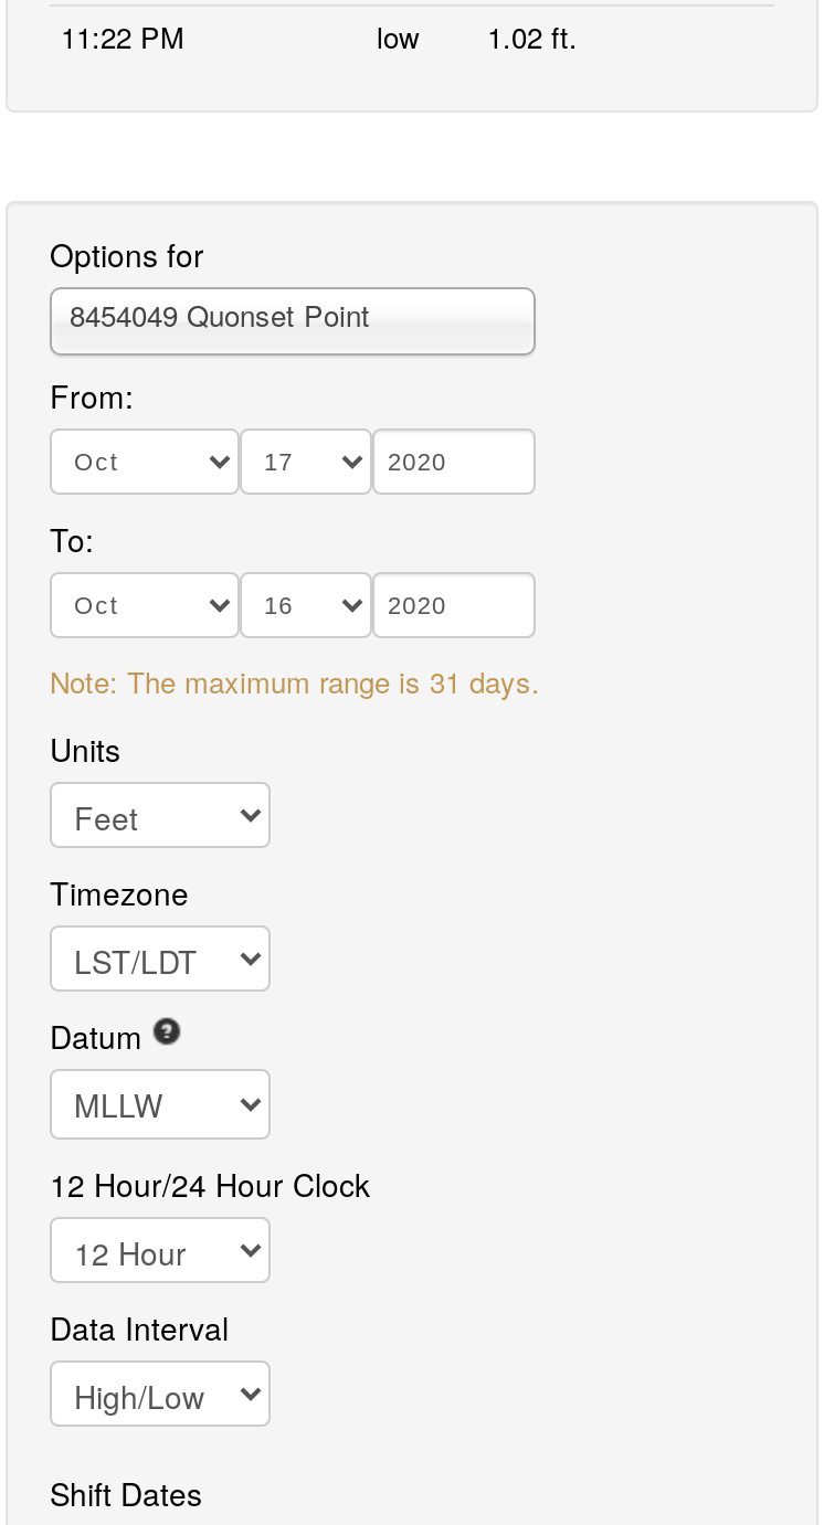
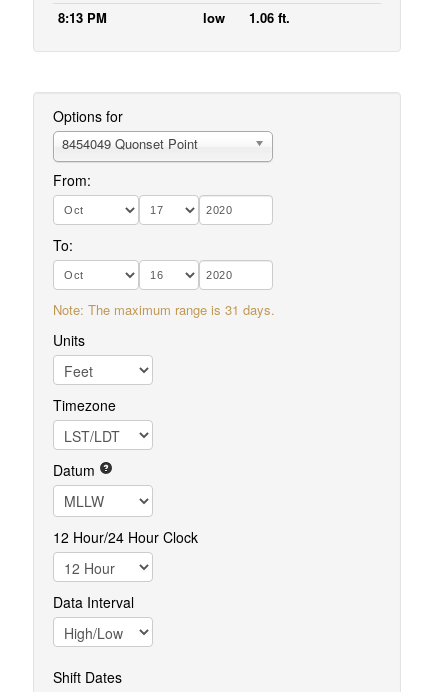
- 11:22 PM
+ 8:13 PM

- low 1.02 ft.
+ low 1.06 ft.
